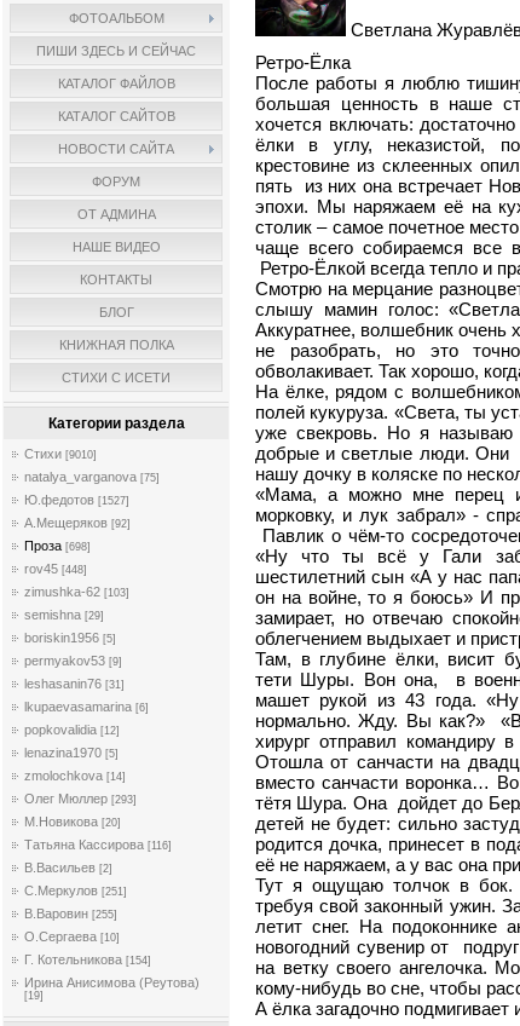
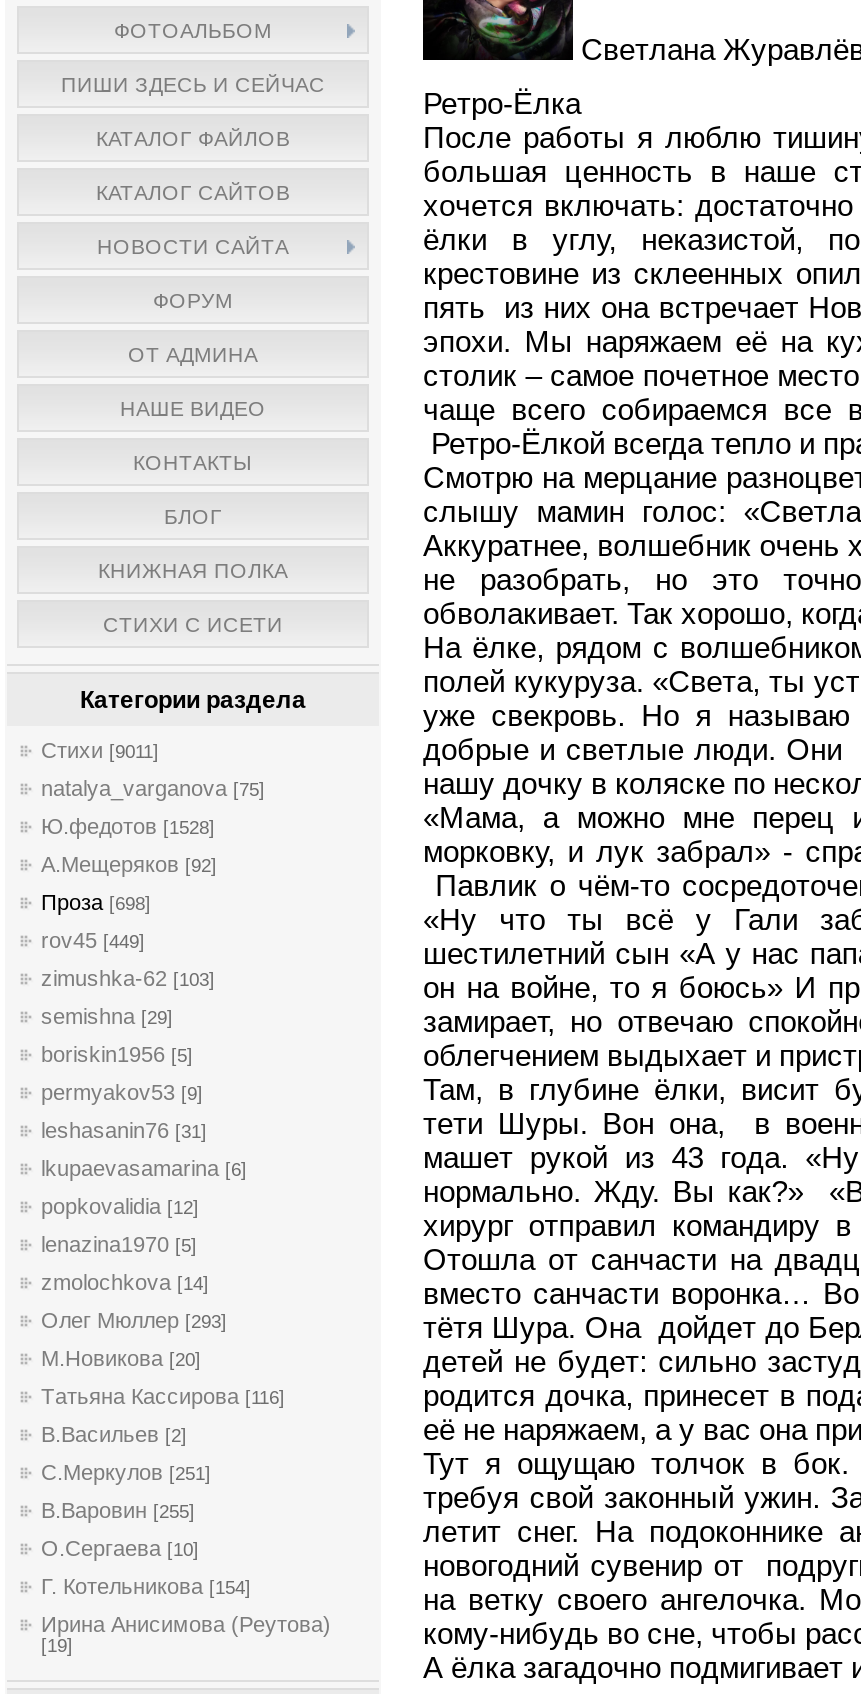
- Стихи [9010]
+ Стихи [9011]

- Ю.федотов [1527]
+ Ю.федотов [1528]

- rov45 [448]
+ rov45 [449]
